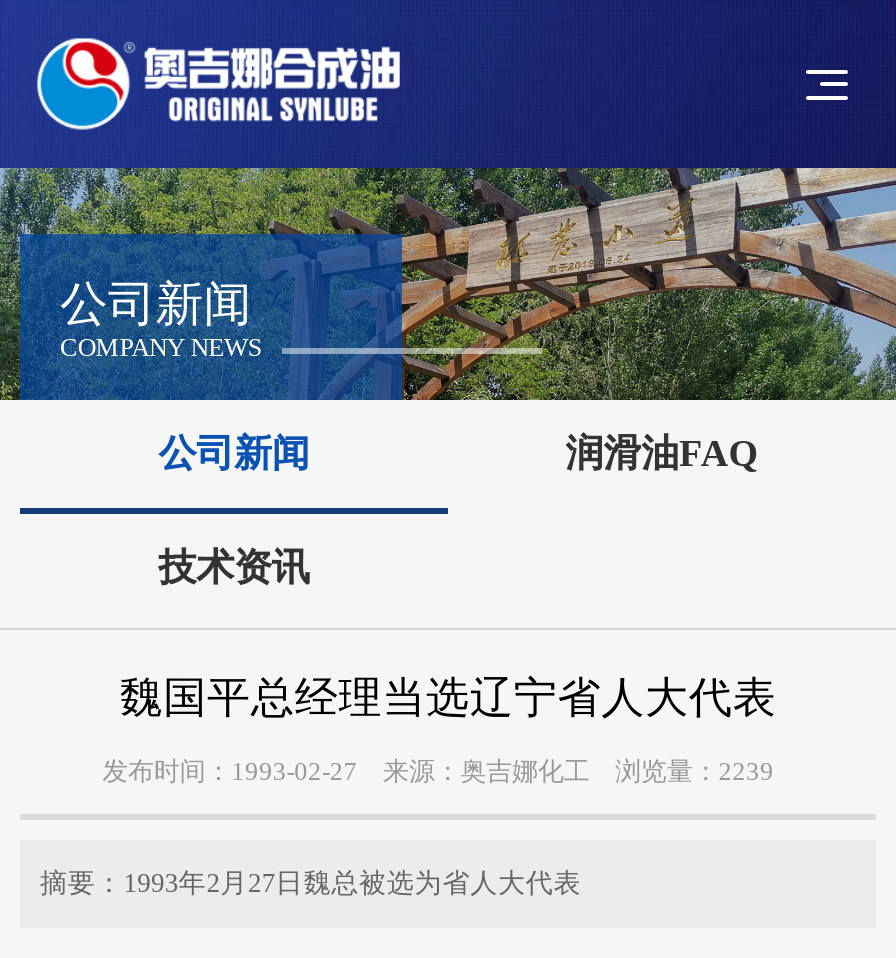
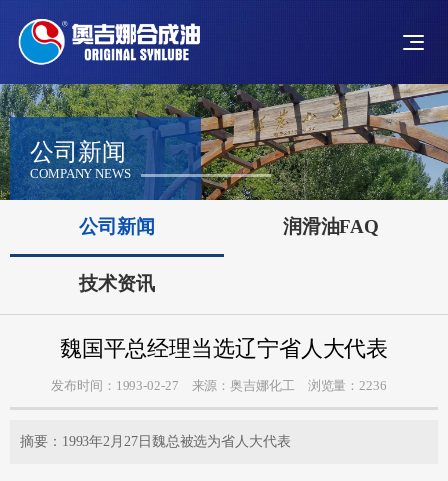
- 发布时间：1993-02-27 来源：奥吉娜化工 浏览量：2239
+ 发布时间：1993-02-27 来源：奥吉娜化工 浏览量：2236
